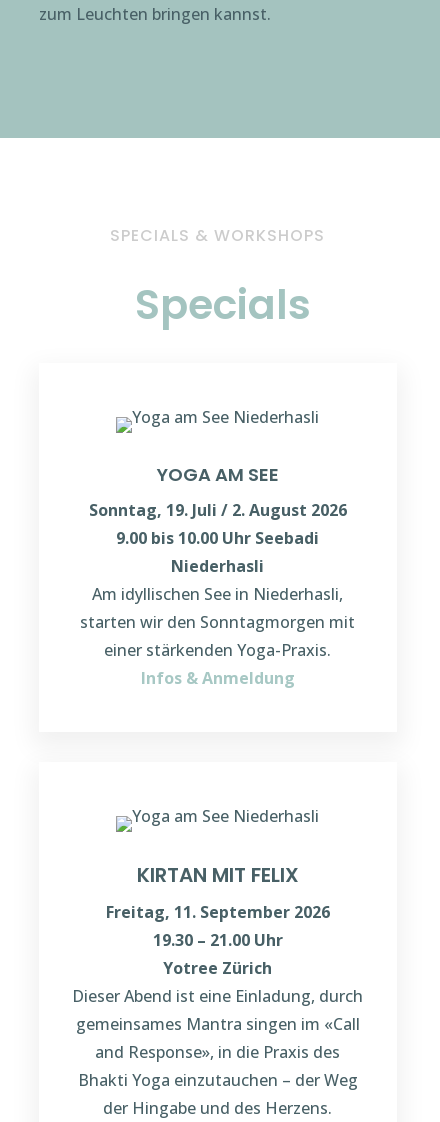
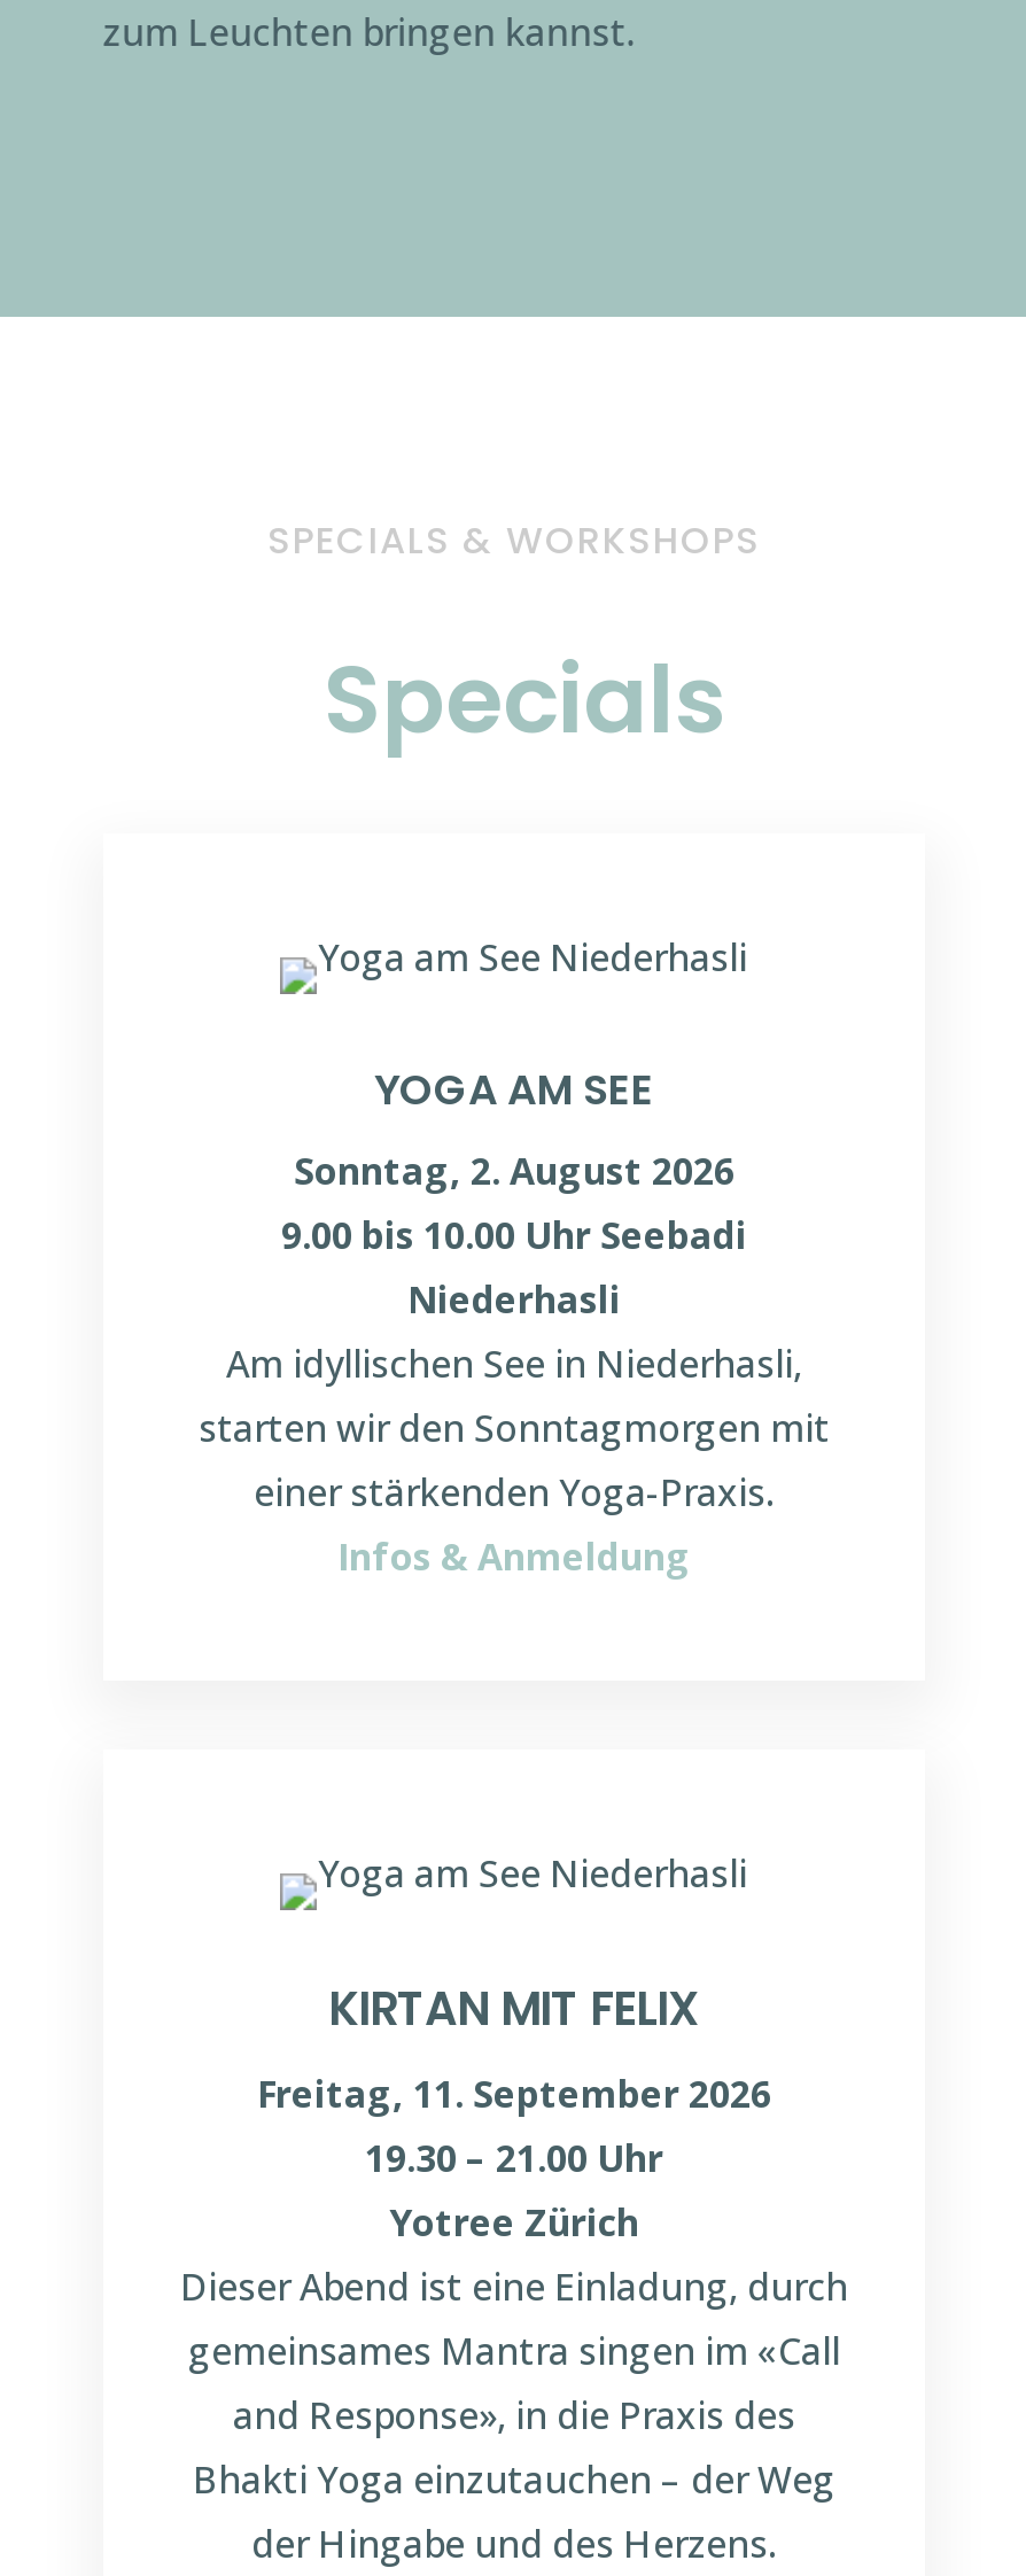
- Sonntag, 19. Juli / 2. August 2026
+ Sonntag, 2. August 2026
